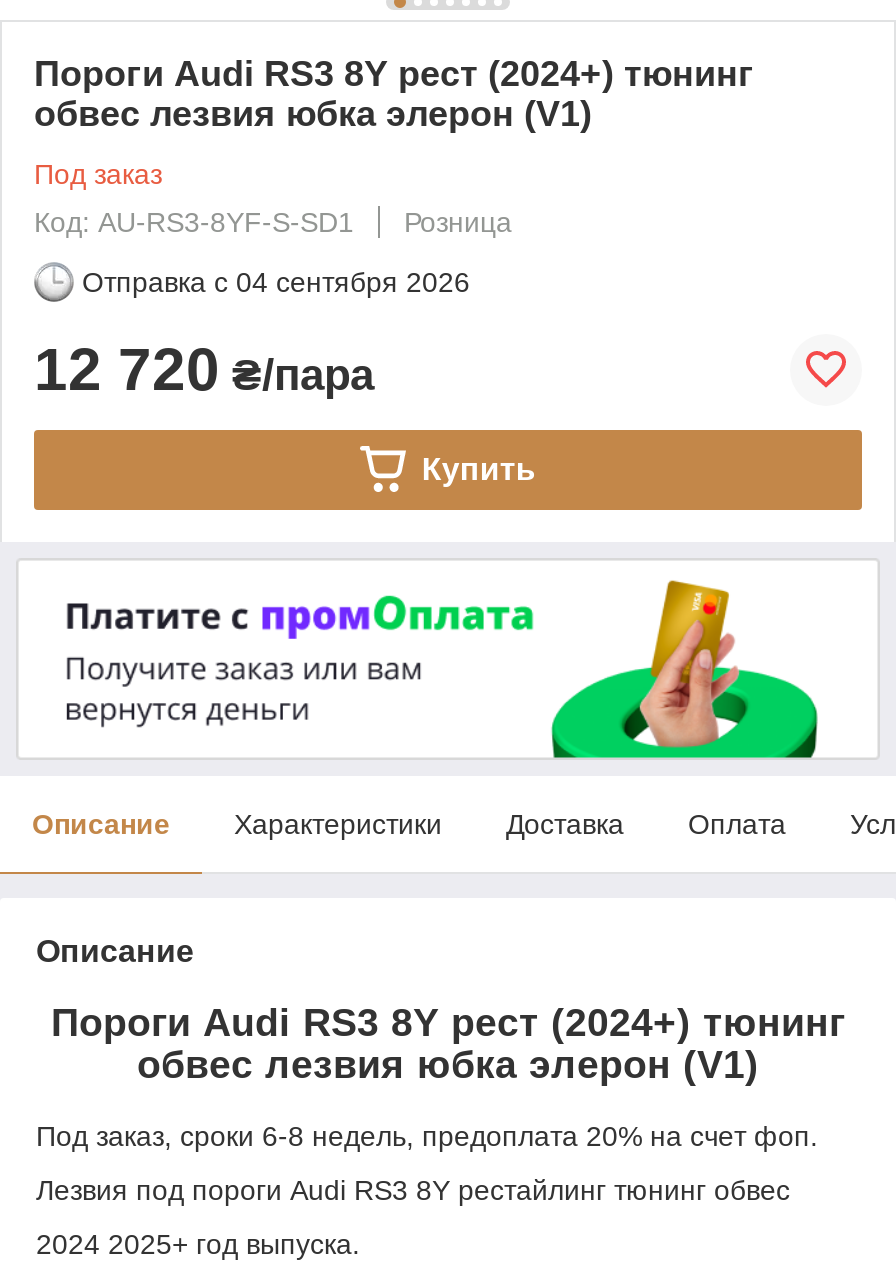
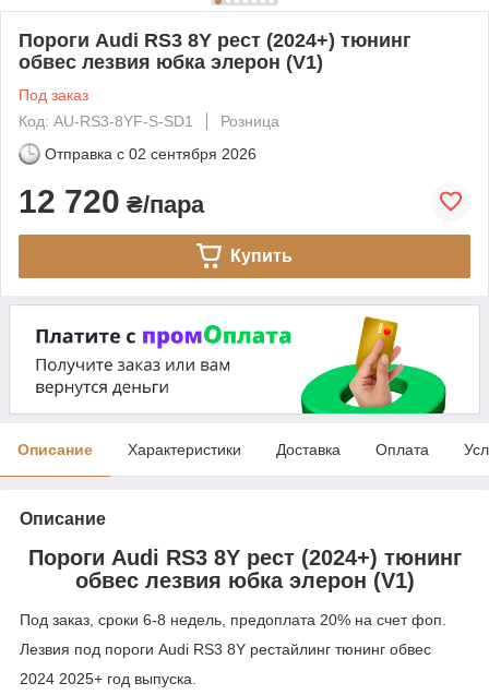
- Отправка с 04 сентября 2026
+ Отправка с 02 сентября 2026
